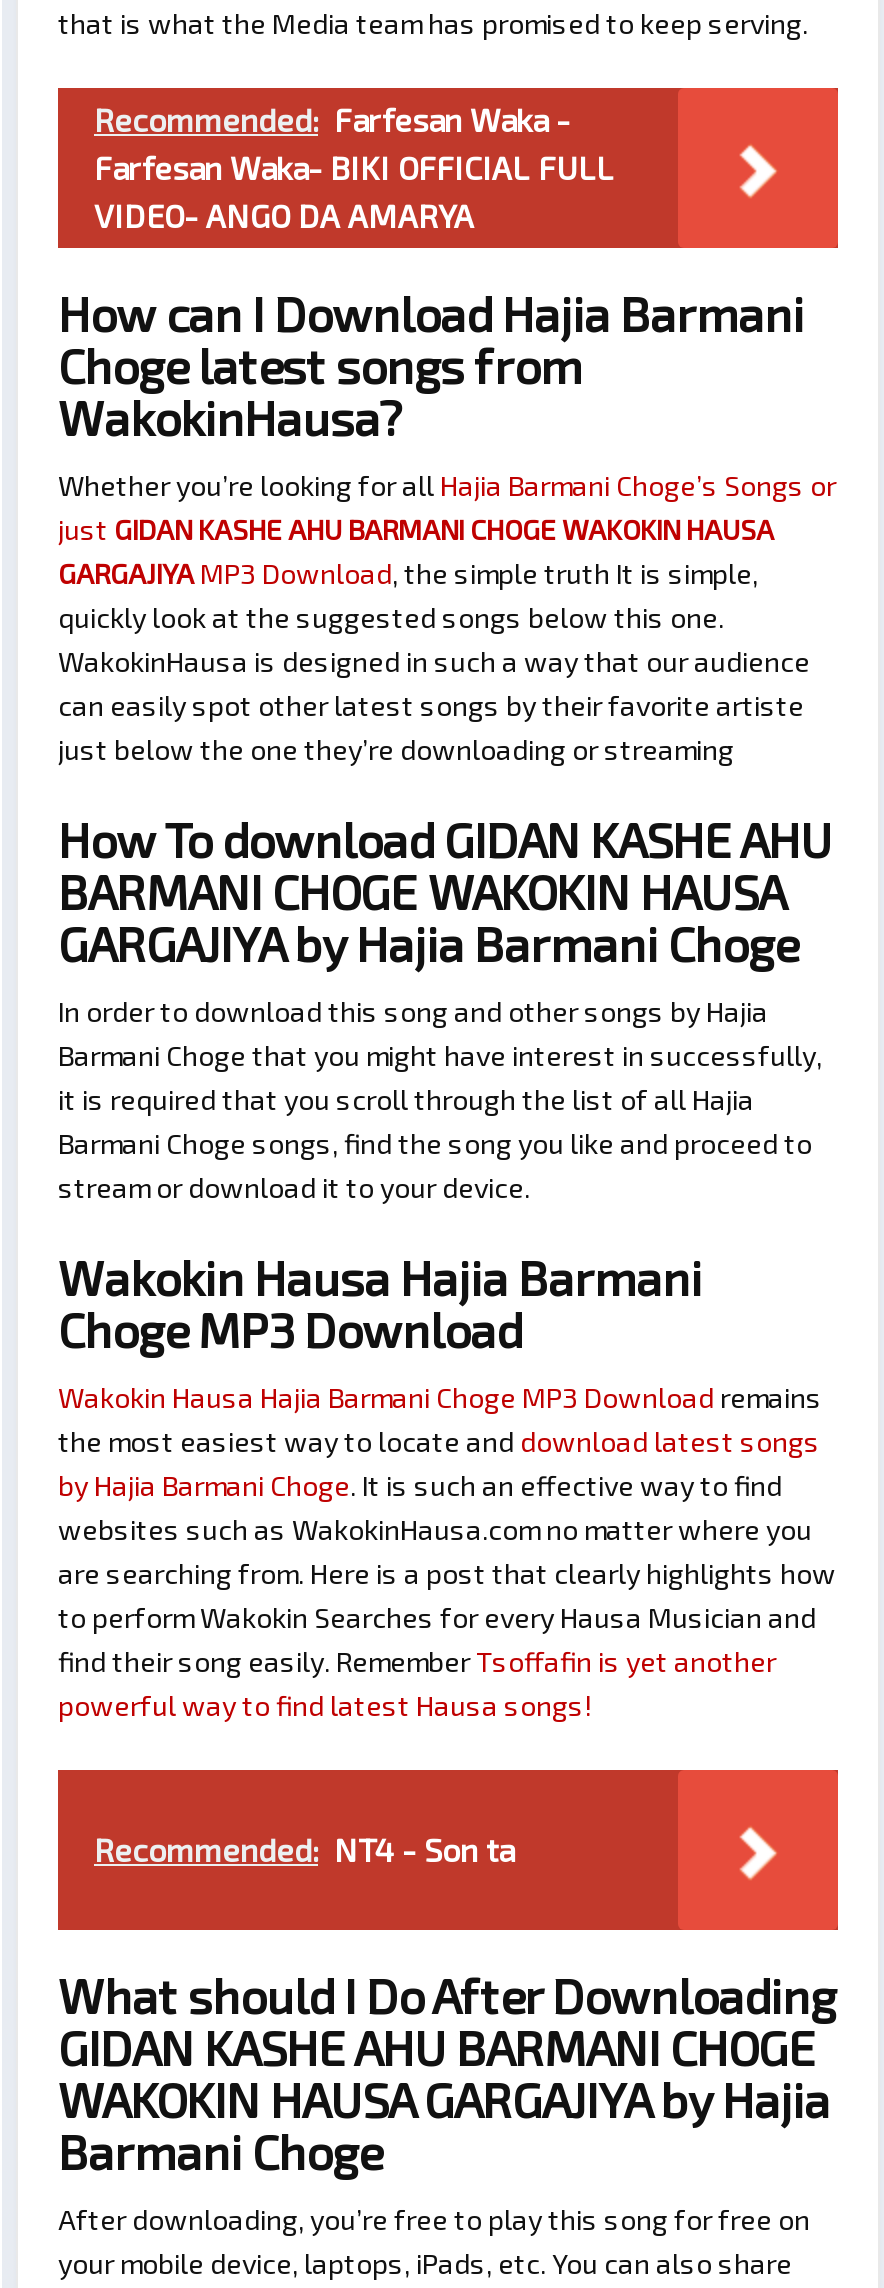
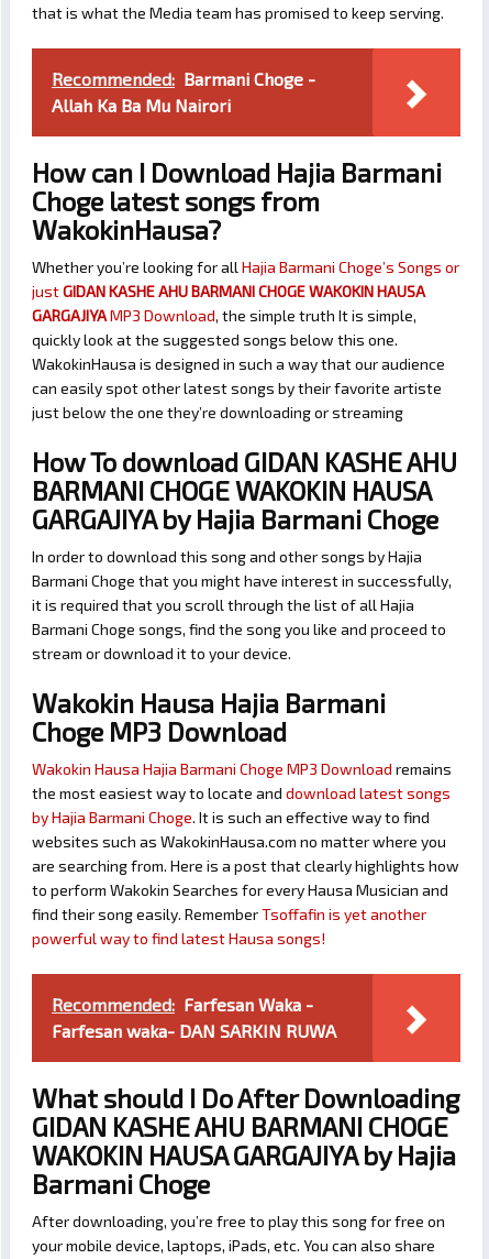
moved down: Recommended: Farfesan Waka -

- Farfesan Waka- BIKI OFFICIAL FULL
- VIDEO- ANGO DA AMARYA
+ Recommended: Barmani Choge -
+ Allah Ka Ba Mu Nairori

- Recommended: NT4 - Son ta
+ Farfesan waka- DAN SARKIN RUWA
